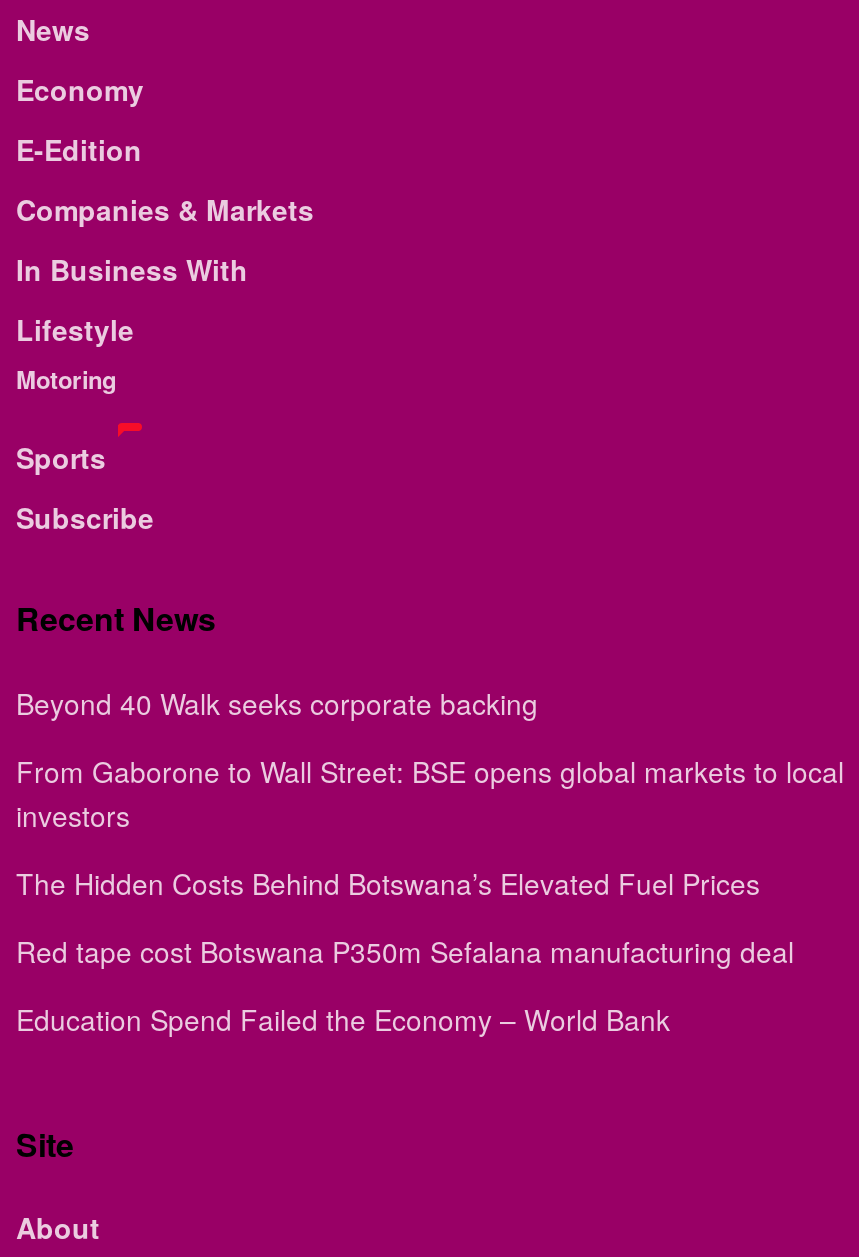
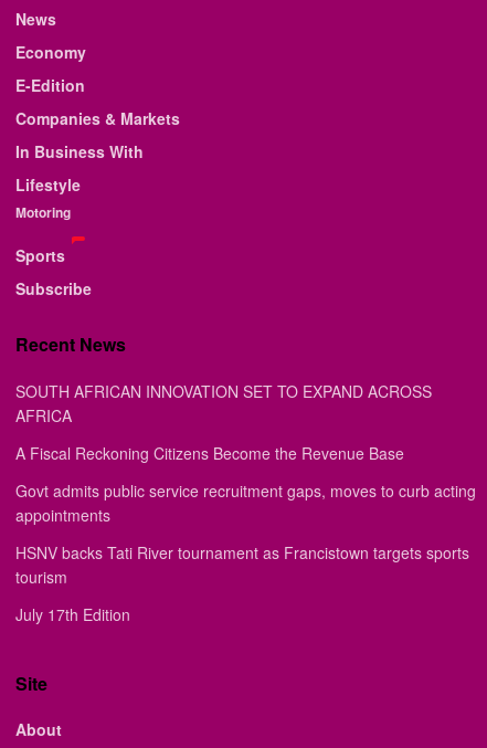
- Beyond 40 Walk seeks corporate backing
+ SOUTH AFRICAN INNOVATION SET TO EXPAND ACROSS
+ AFRICA

- From Gaborone to Wall Street: BSE opens global markets to local
- investors
+ A Fiscal Reckoning Citizens Become the Revenue Base

- The Hidden Costs Behind Botswana’s Elevated Fuel Prices
+ Govt admits public service recruitment gaps, moves to curb acting
+ appointments

- Red tape cost Botswana P350m Sefalana manufacturing deal
+ HSNV backs Tati River tournament as Francistown targets sports
+ tourism

- Education Spend Failed the Economy – World Bank
+ July 17th Edition
